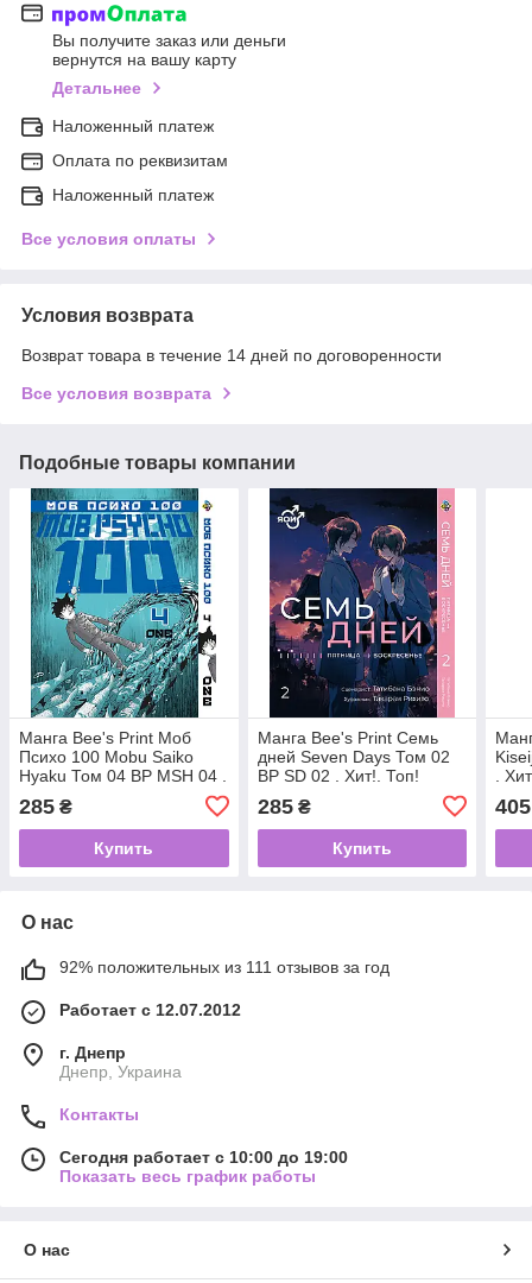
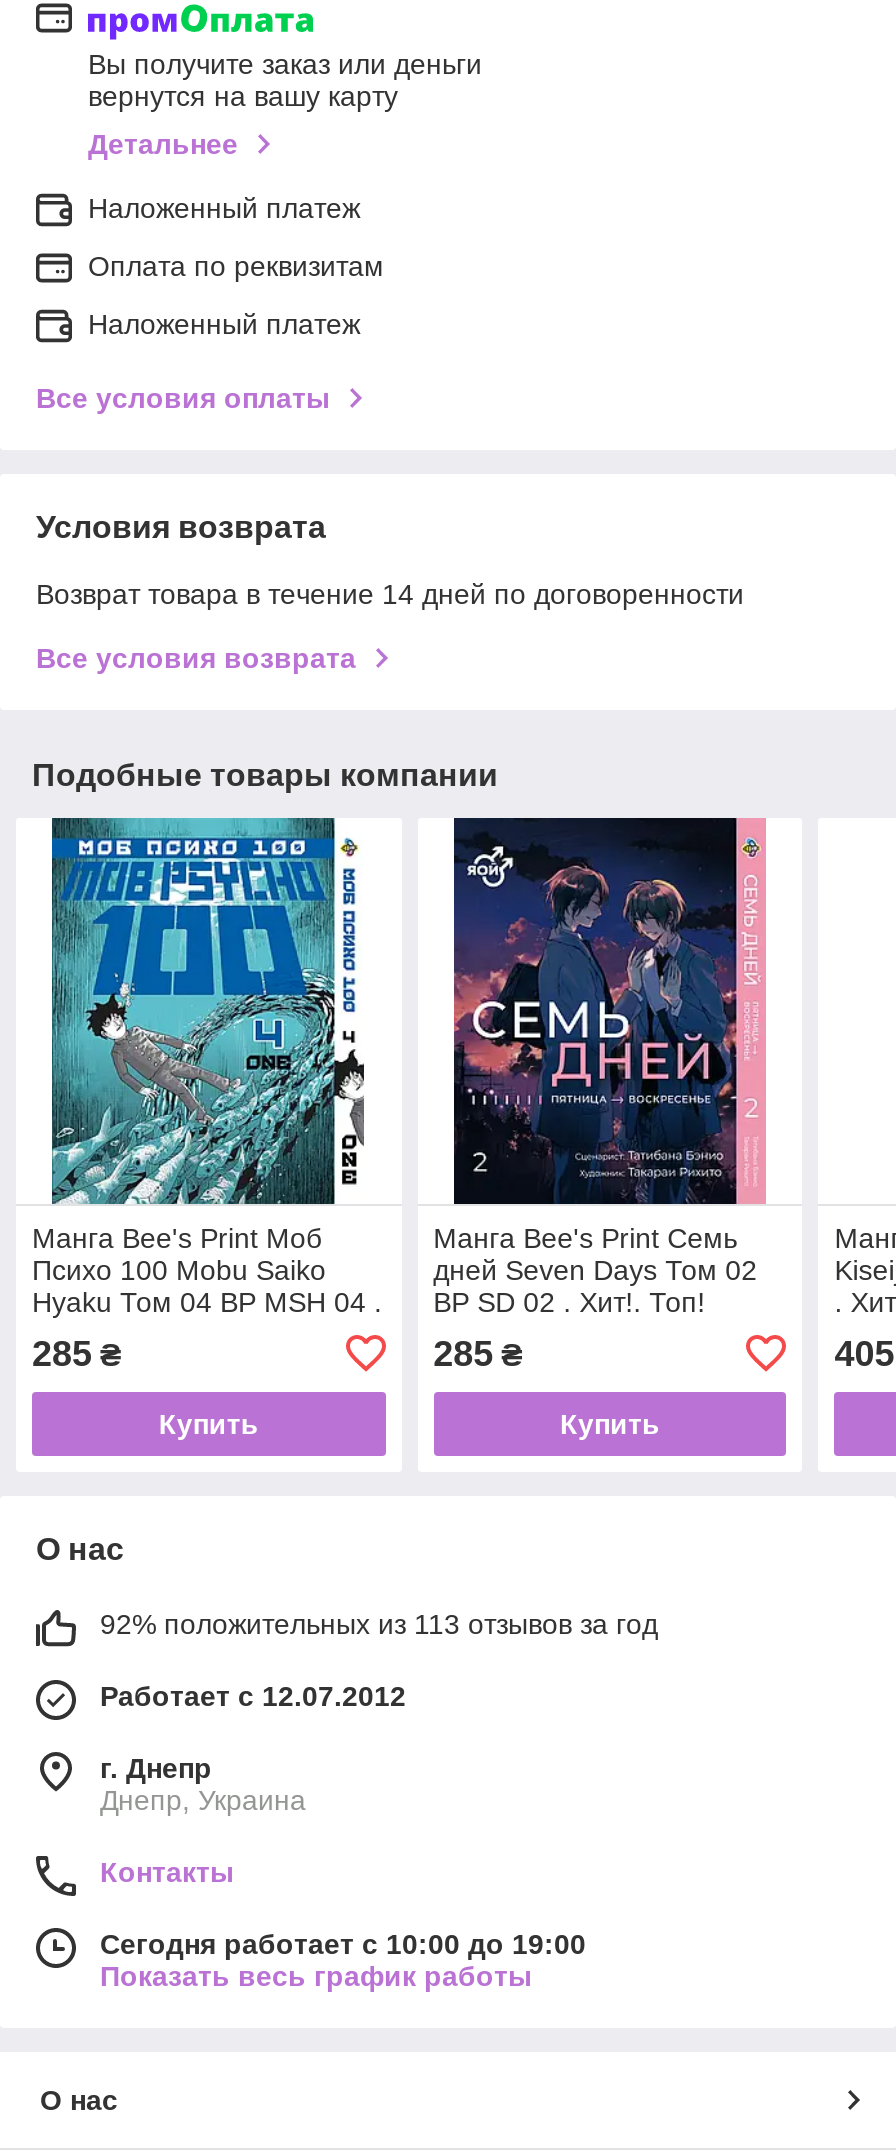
- 92% положительных из 111 отзывов за год
+ 92% положительных из 113 отзывов за год
